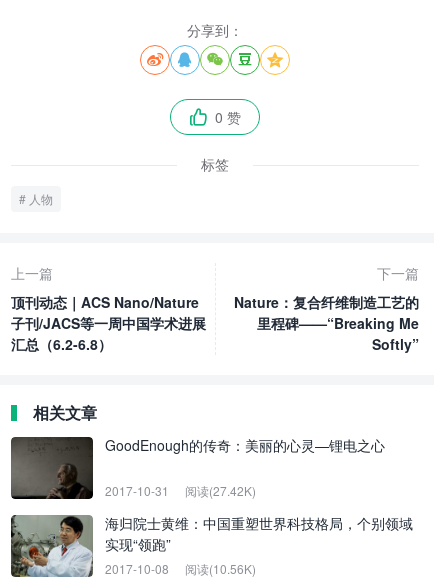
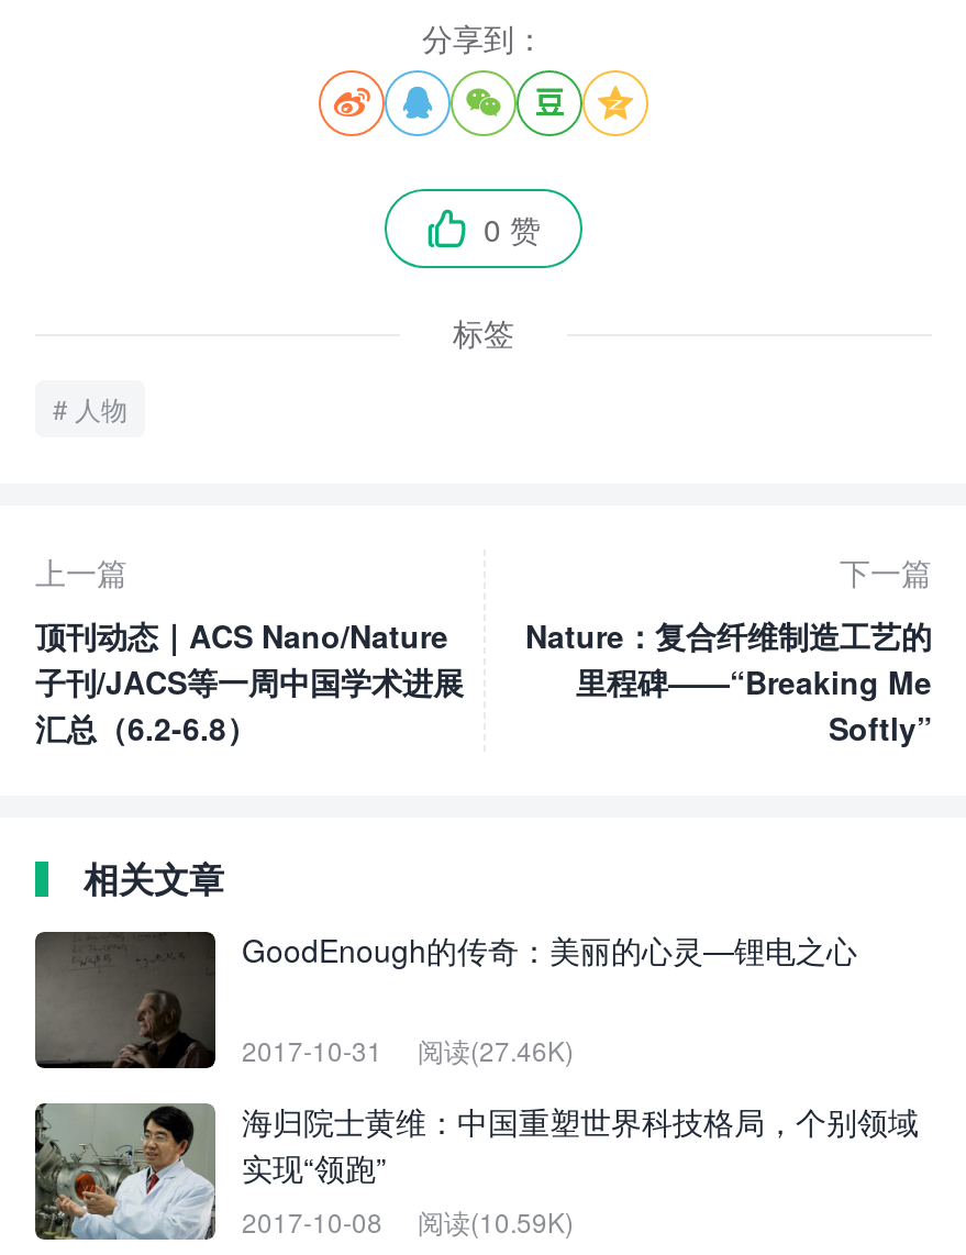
- 2017-10-31 阅读(27.42K)
+ 2017-10-31 阅读(27.46K)

- 2017-10-08 阅读(10.56K)
+ 2017-10-08 阅读(10.59K)
